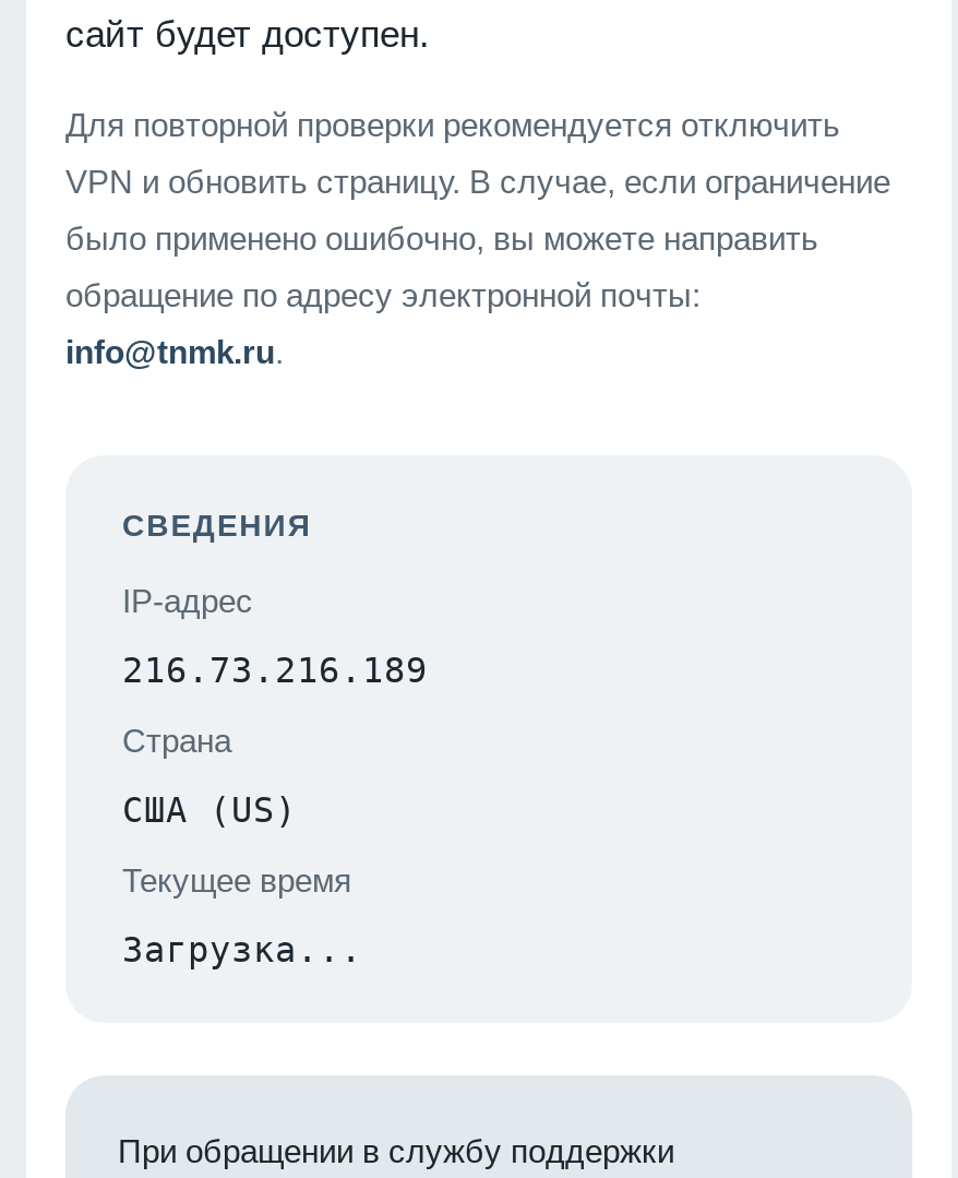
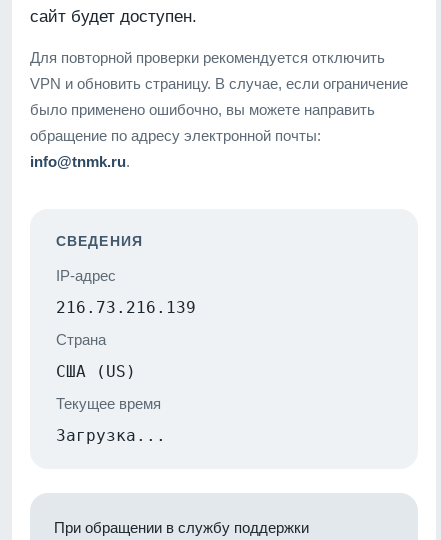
- 216.73.216.189
+ 216.73.216.139
